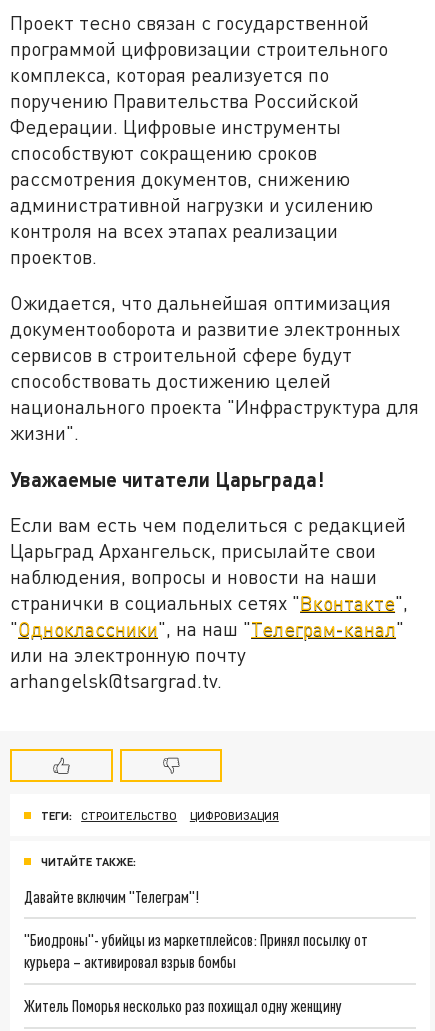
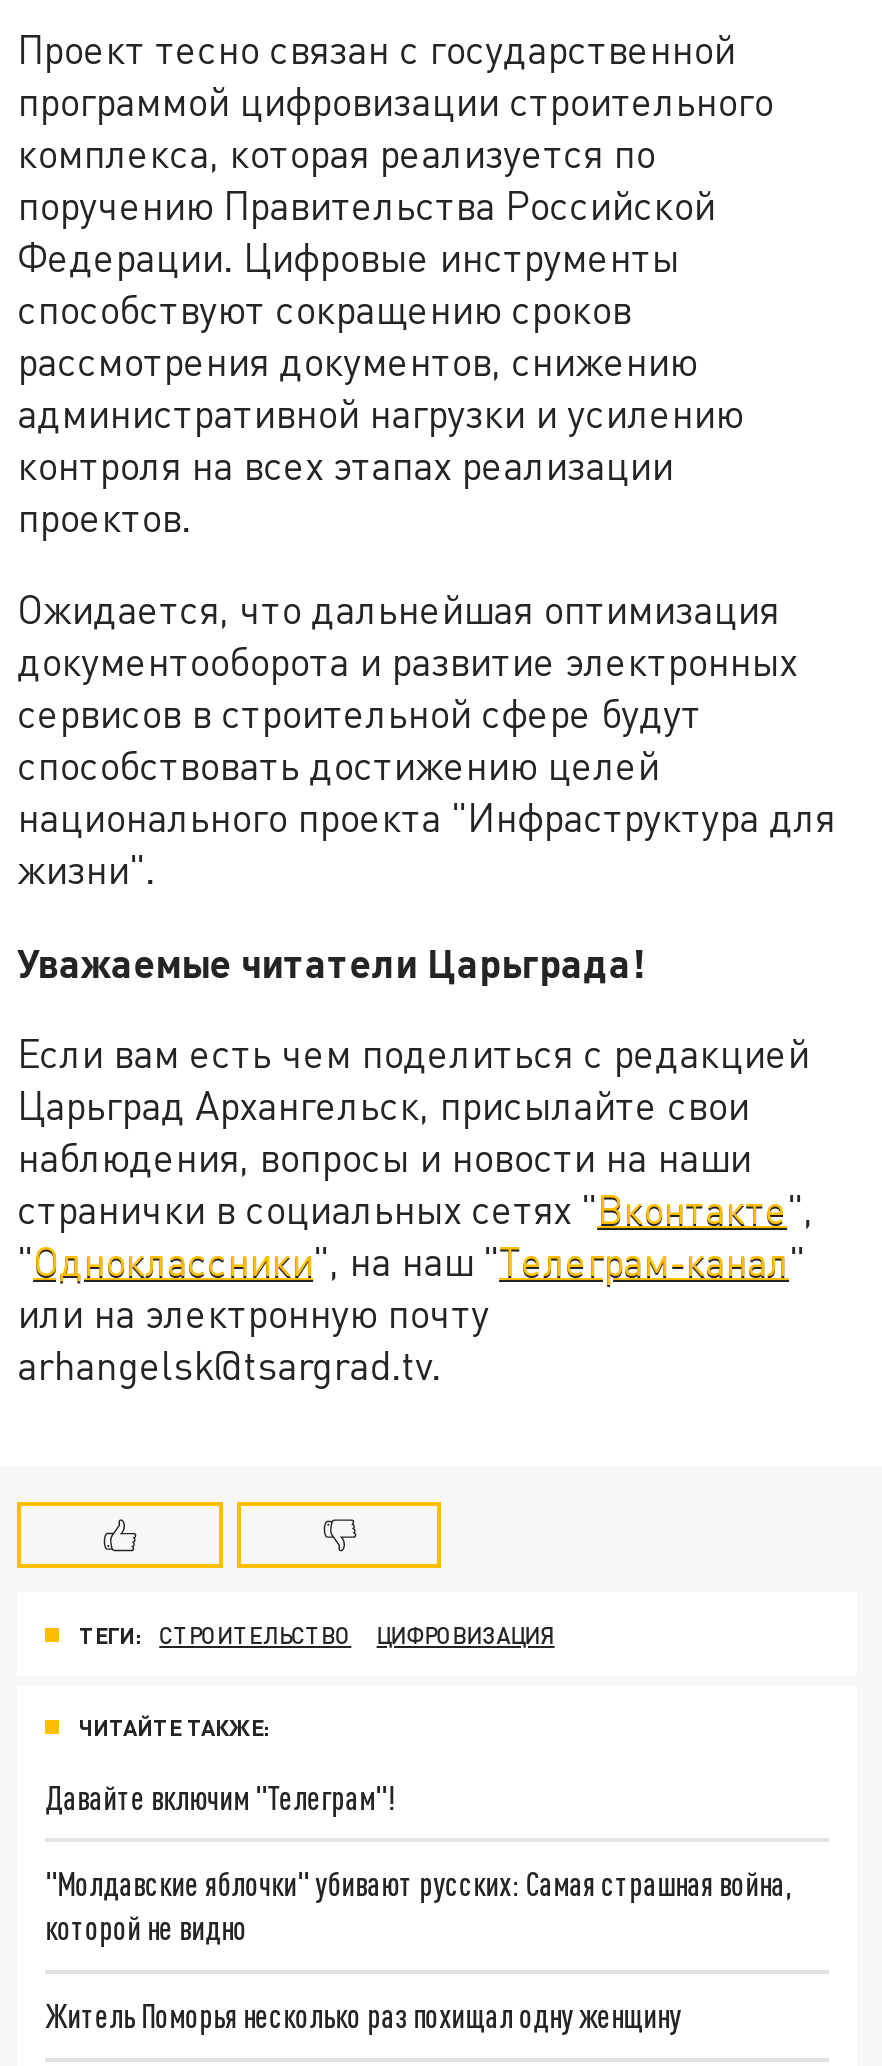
- "Биодроны"- убийцы из маркетплейсов: Принял посылку от
- курьера – активировал взрыв бомбы
+ "Молдавские яблочки" убивают русских: Самая страшная война,
+ которой не видно
